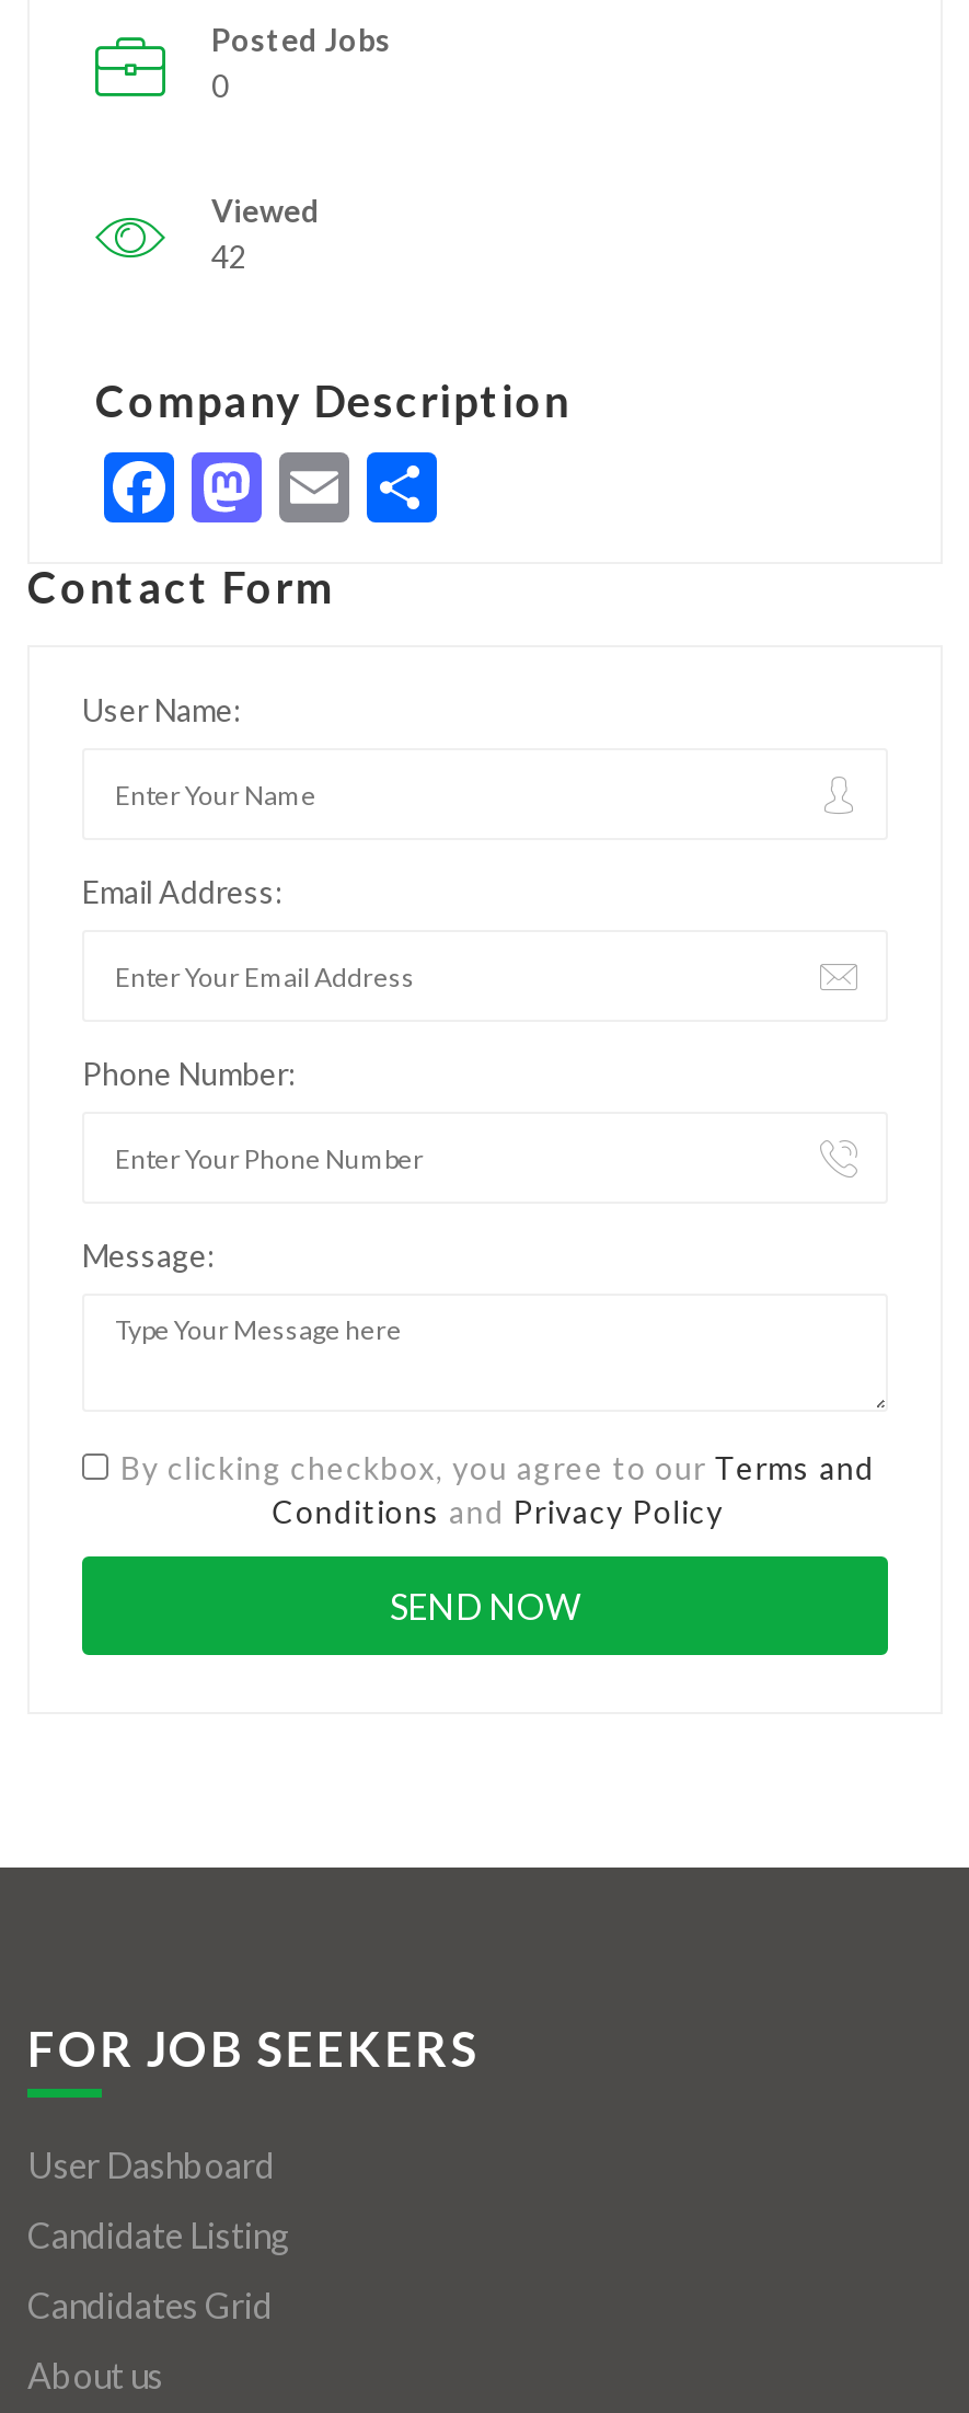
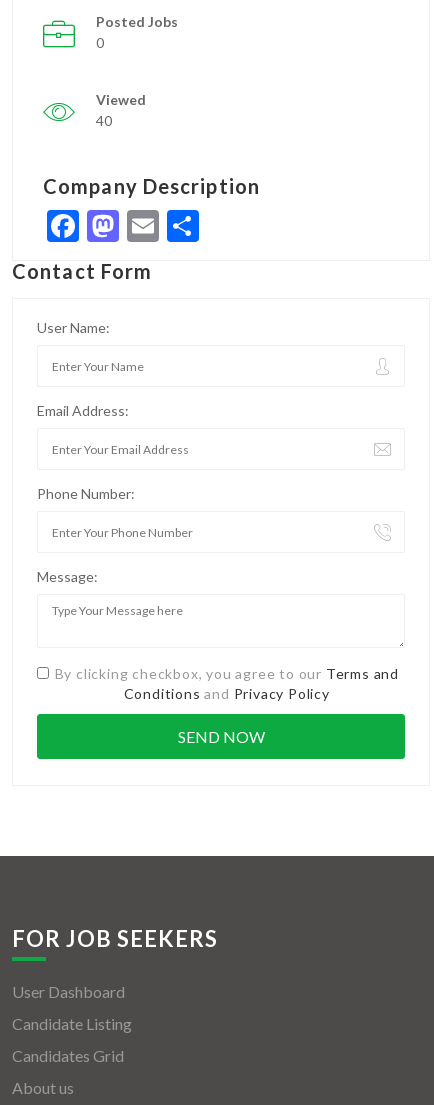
- 42
+ 40
